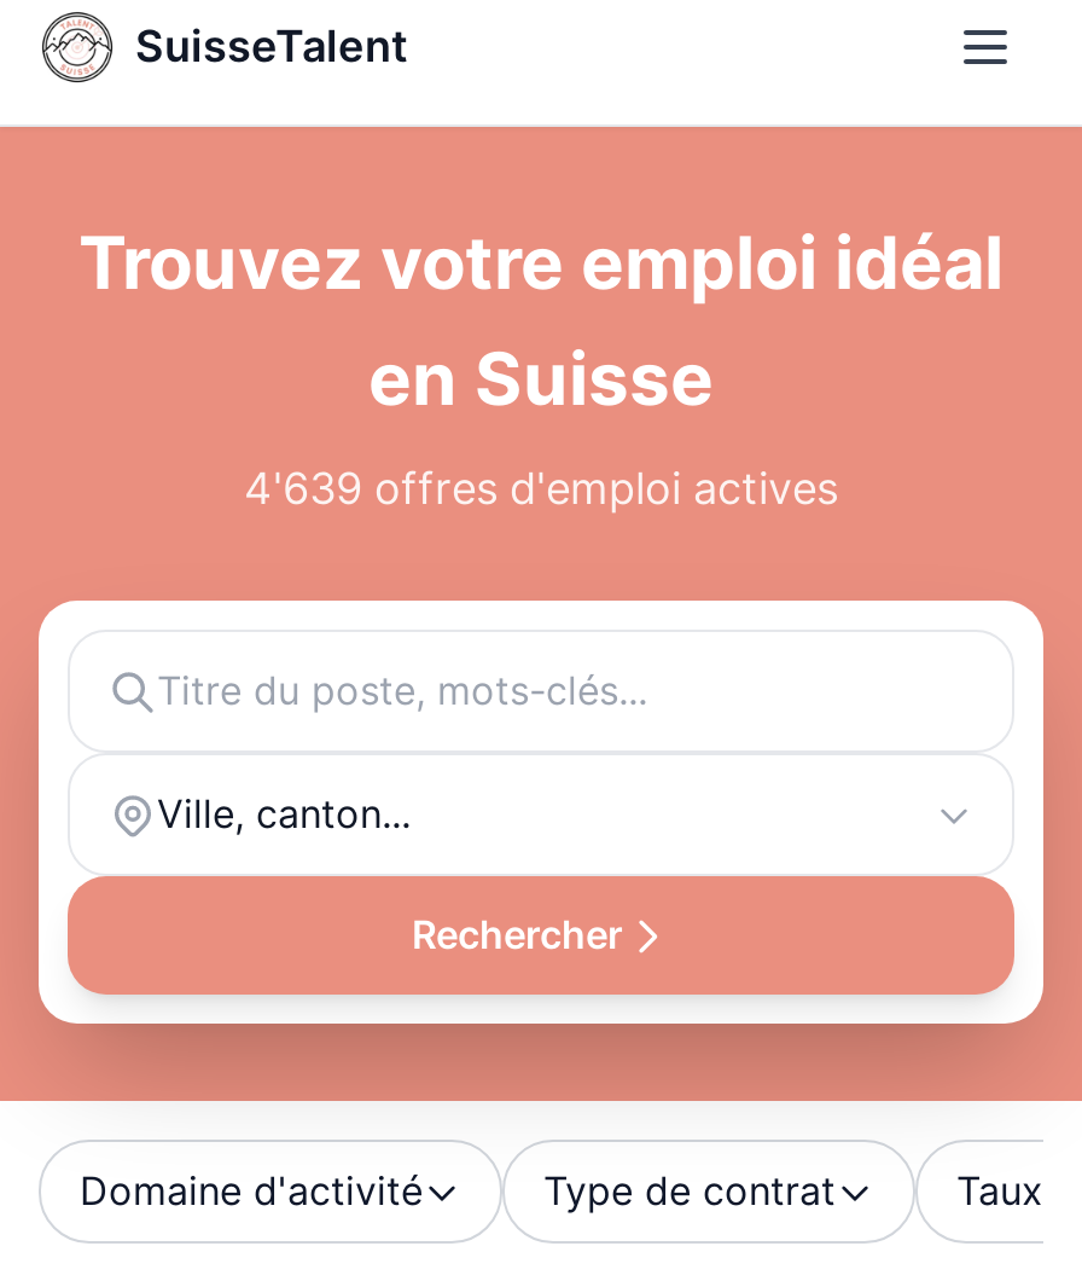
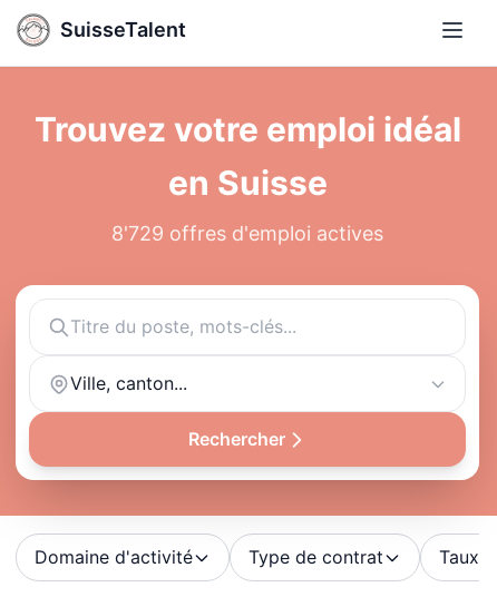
- 4'639 offres d'emploi actives
+ 8'729 offres d'emploi actives
